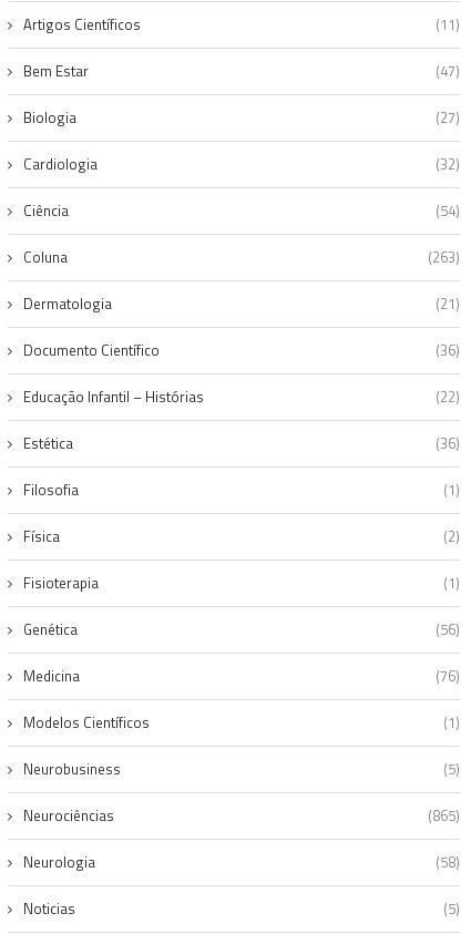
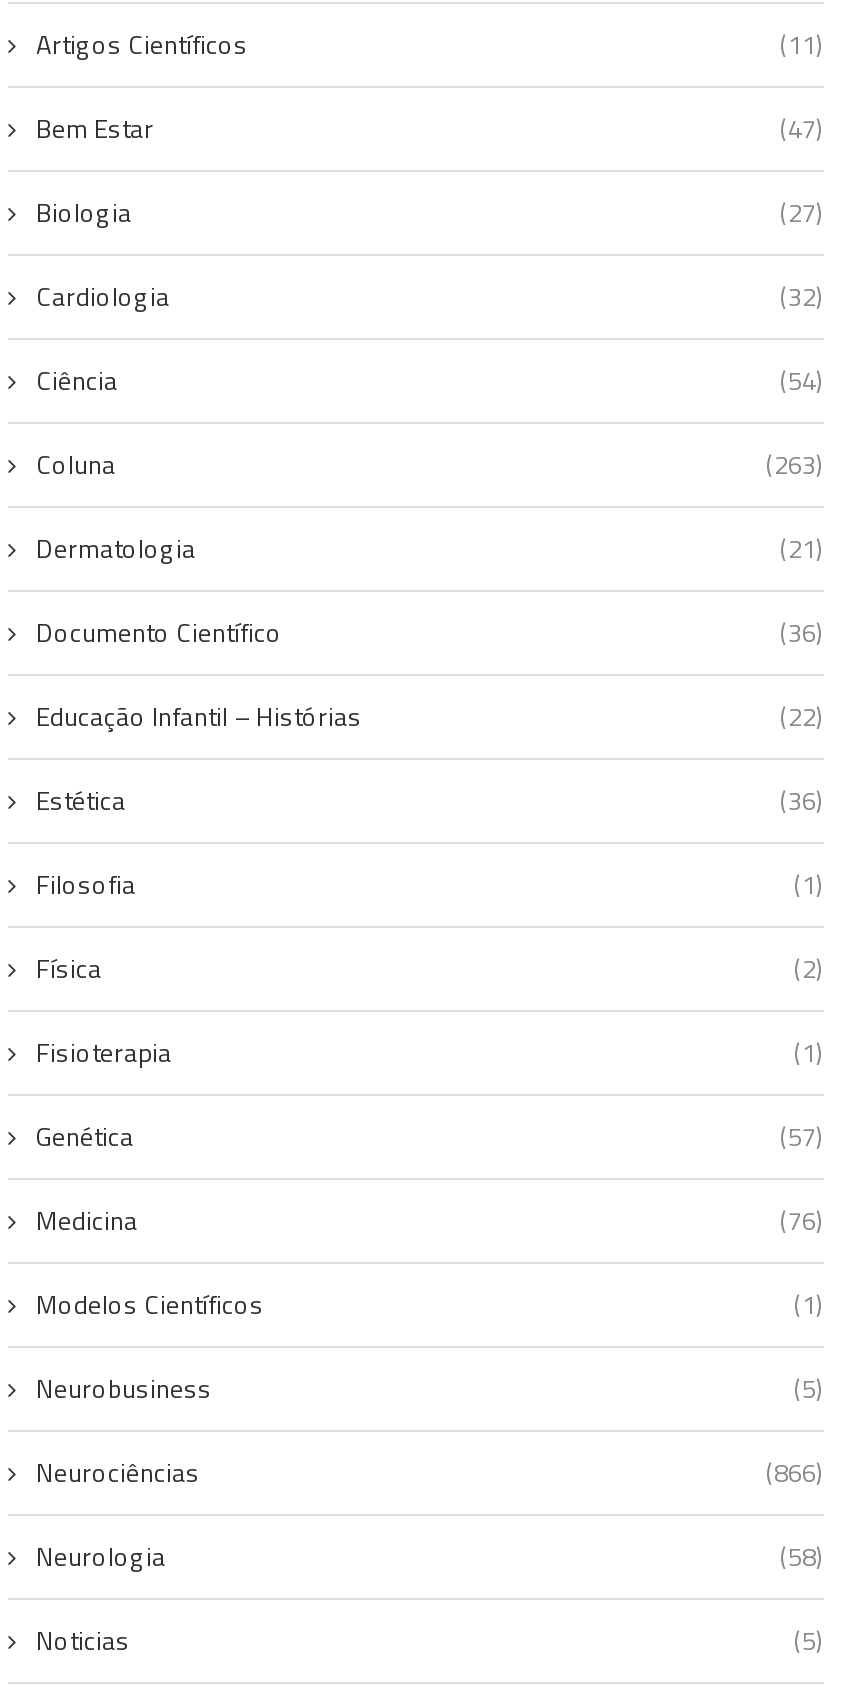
- (56)
+ (57)

- (865)
+ (866)
